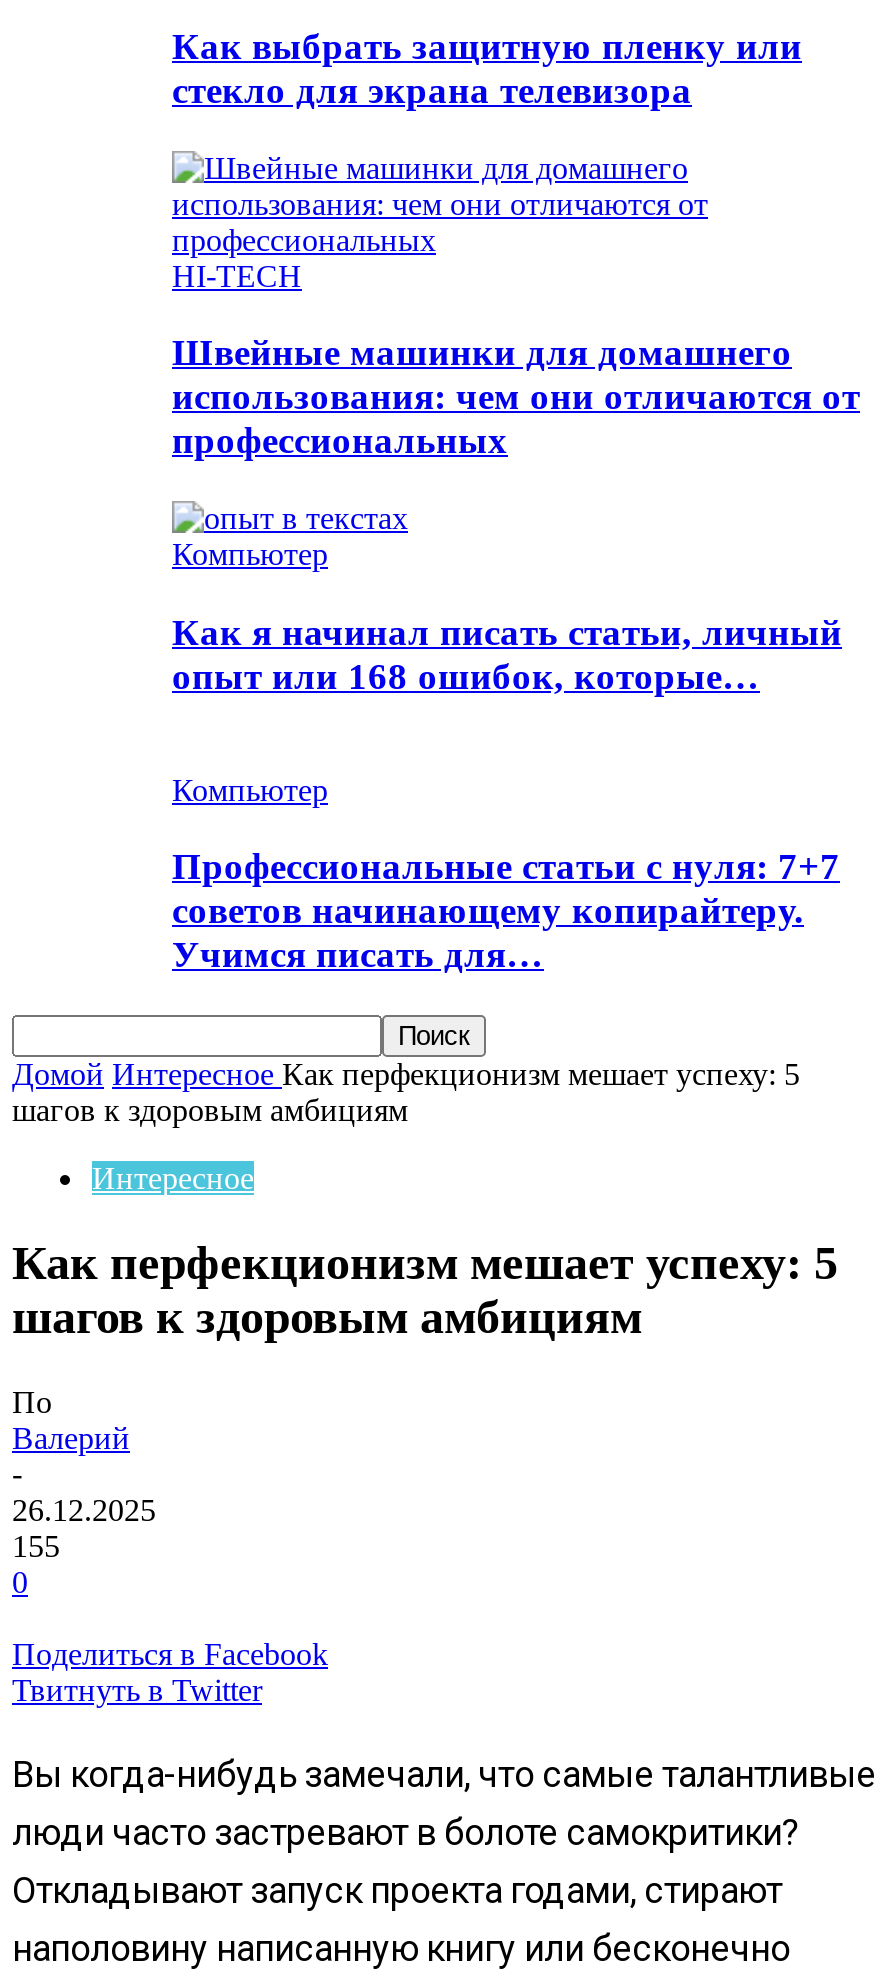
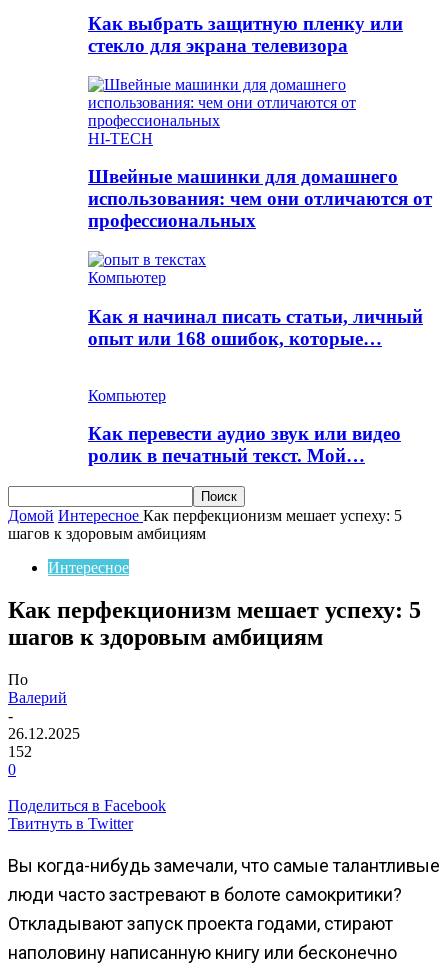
- Профессиональные статьи с нуля: 7+7
- советов начинающему копирайтеру.
- Учимся писать для…
+ Как перевести аудио звук или видео
+ ролик в печатный текст. Мой…

- 155
+ 152
